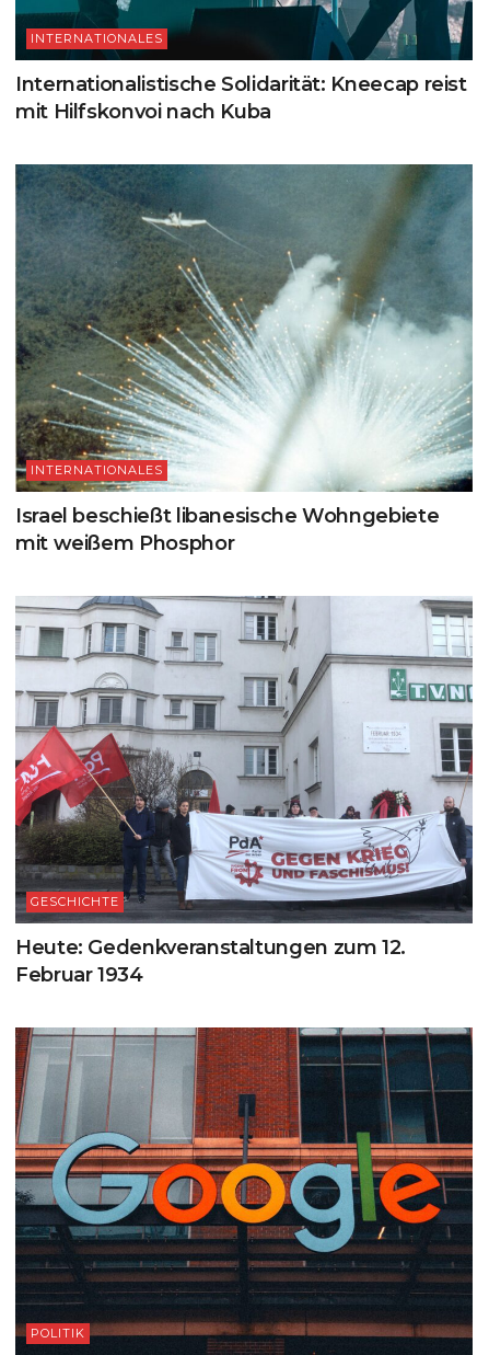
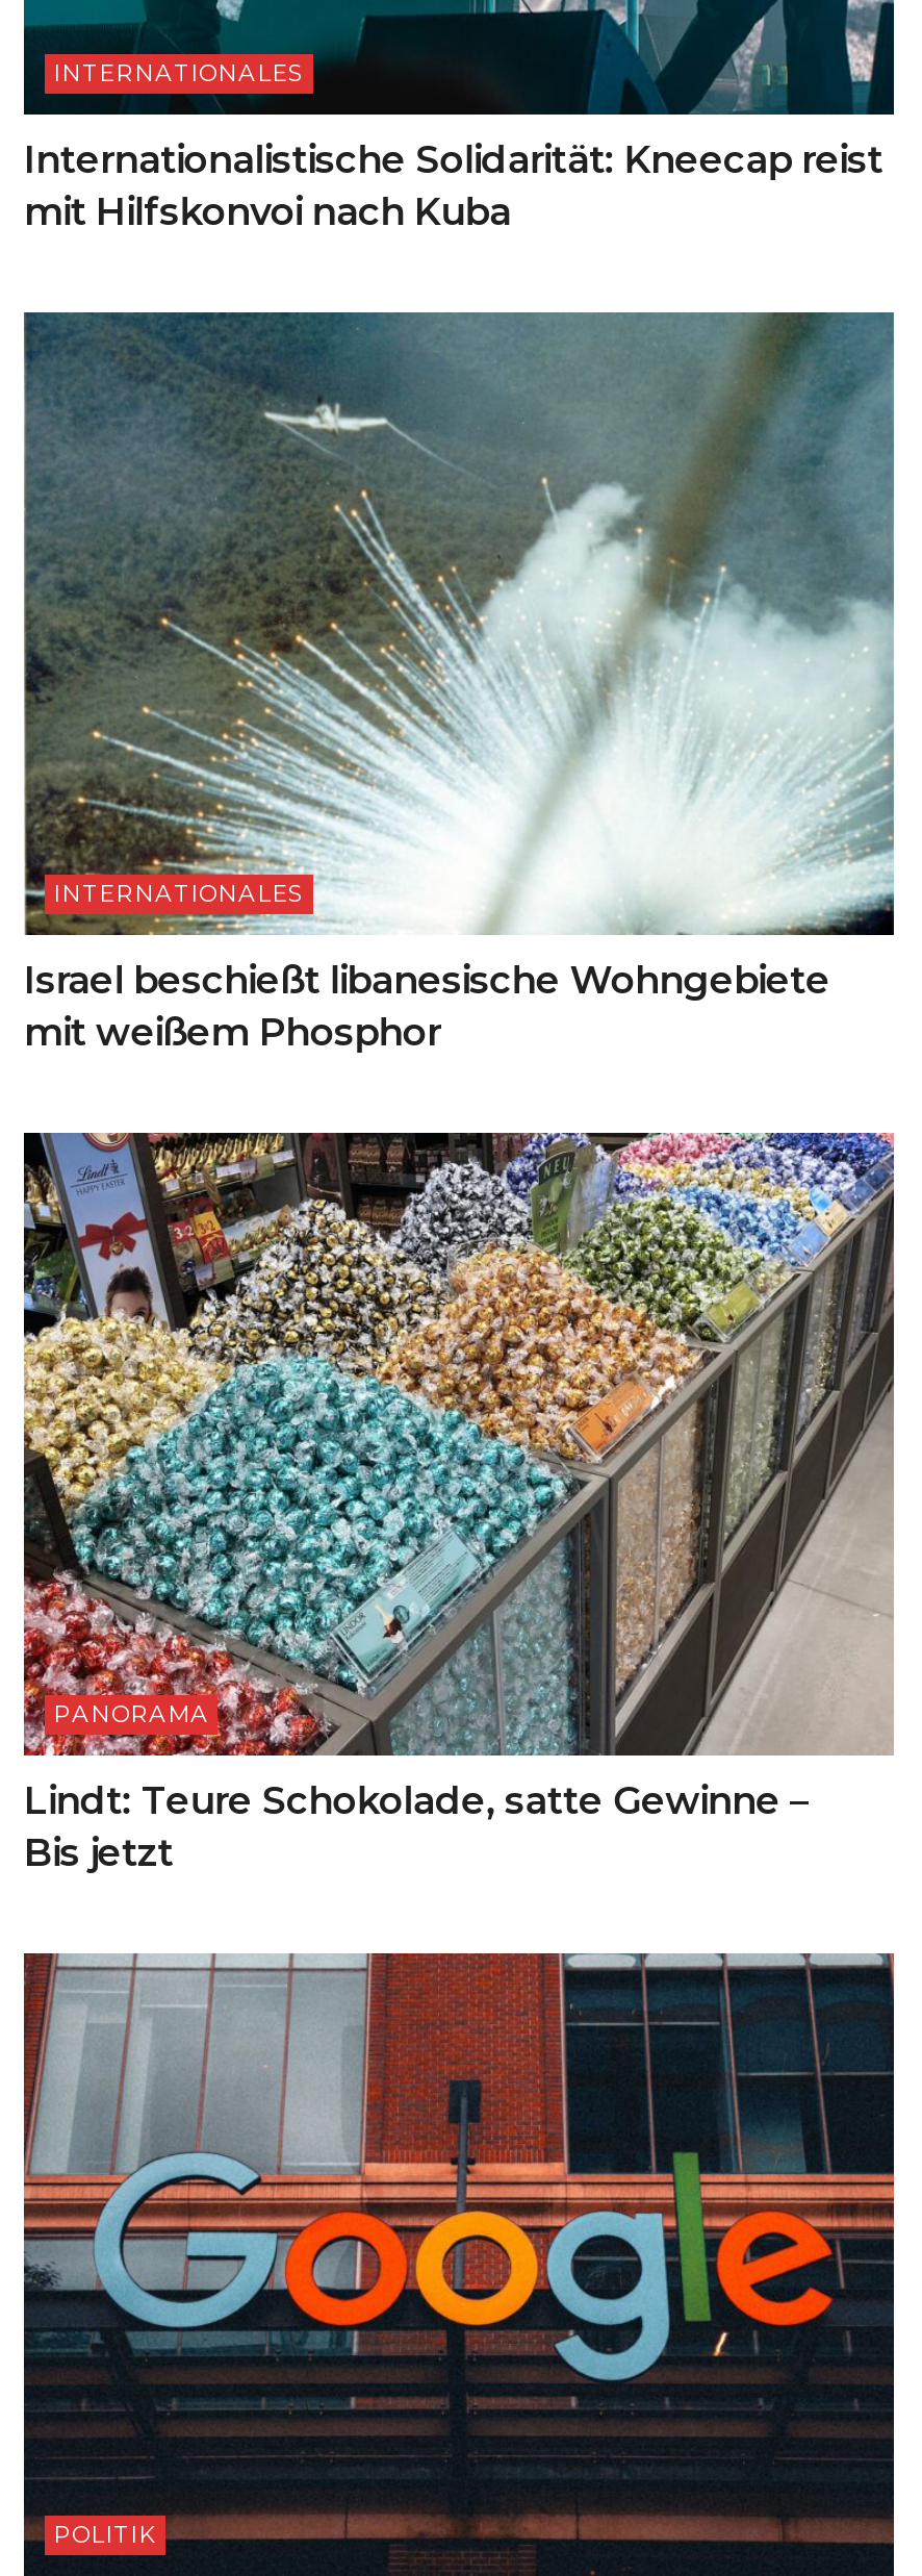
- [image]
- GESCHICHTE
+ [image]
+ PANORAMA

- Heute: Gedenkveranstaltungen zum 12.
- Februar 1934
+ Lindt: Teure Schokolade, satte Gewinne –
+ Bis jetzt
